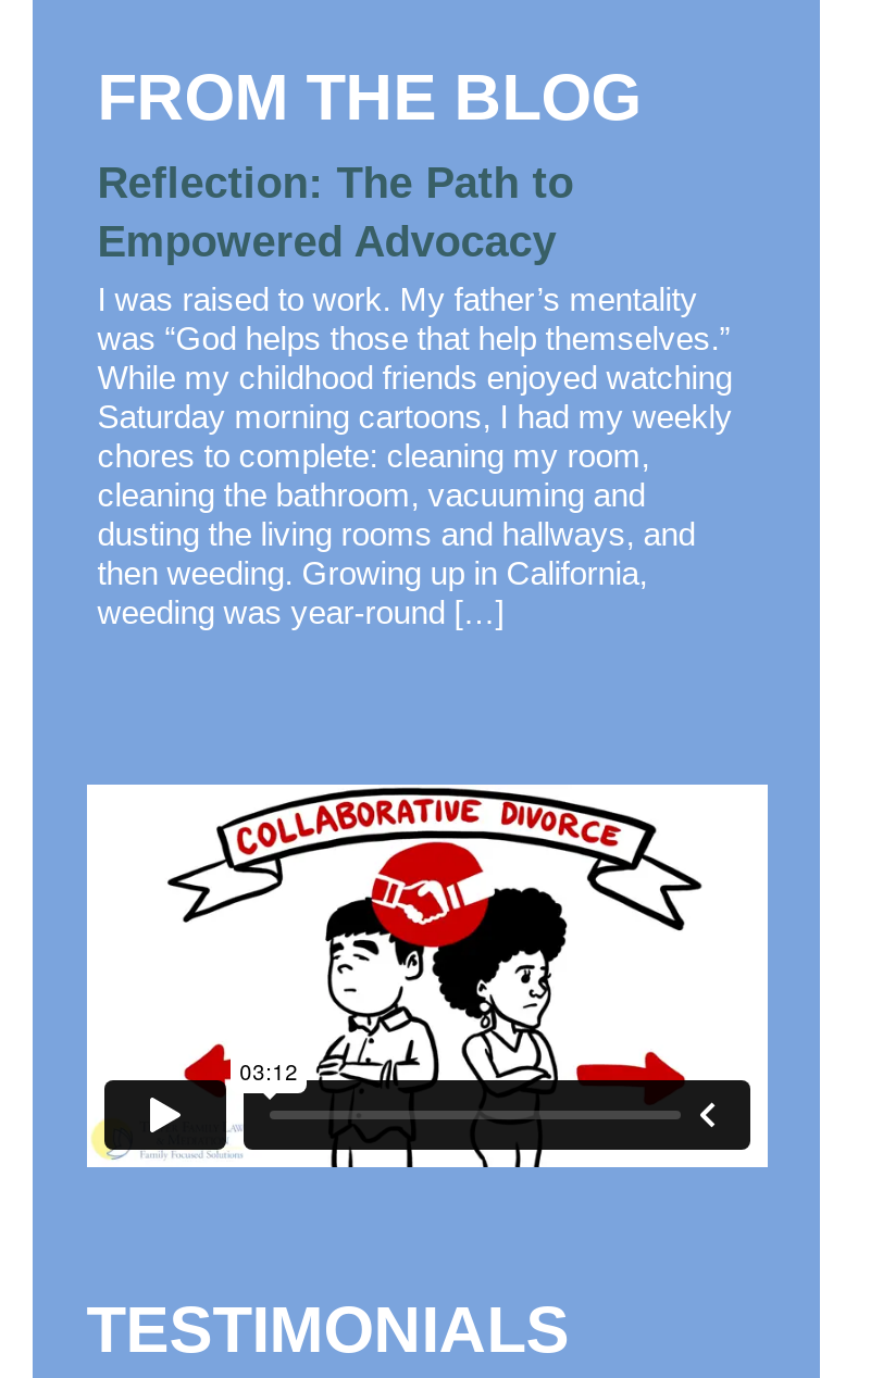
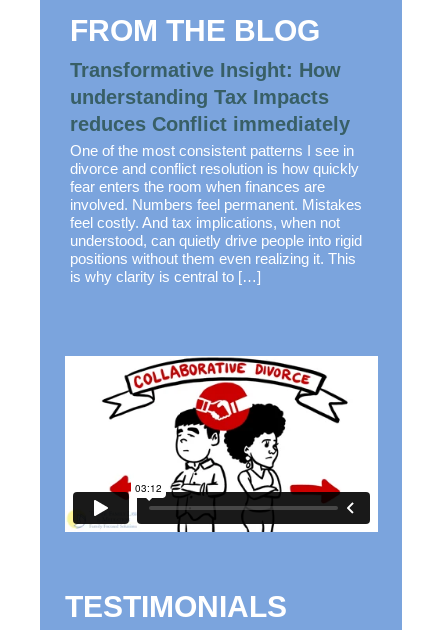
- Reflection: The Path to
- Empowered Advocacy
- I was raised to work. My father’s mentality
- was “God helps those that help themselves.”
- While my childhood friends enjoyed watching
- Saturday morning cartoons, I had my weekly
- chores to complete: cleaning my room,
- cleaning the bathroom, vacuuming and
- dusting the living rooms and hallways, and
- then weeding. Growing up in California,
- weeding was year-round […]
+ Transformative Insight: How
+ understanding Tax Impacts
+ reduces Conflict immediately
+ One of the most consistent patterns I see in
+ divorce and conflict resolution is how quickly
+ fear enters the room when finances are
+ involved. Numbers feel permanent. Mistakes
+ feel costly. And tax implications, when not
+ understood, can quietly drive people into rigid
+ positions without them even realizing it. This
+ is why clarity is central to […]
